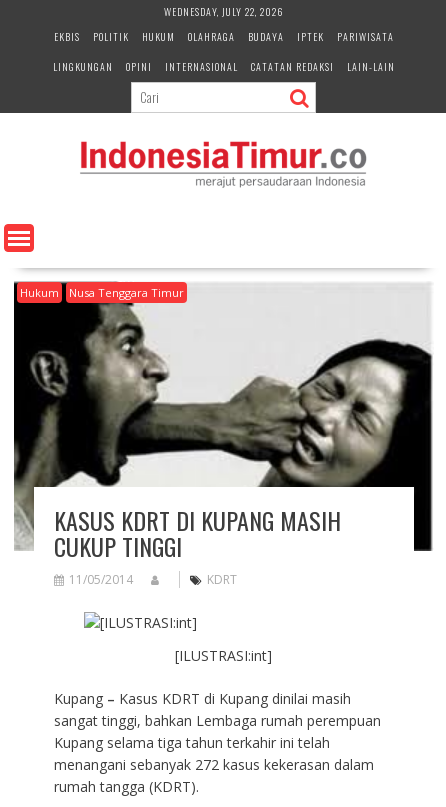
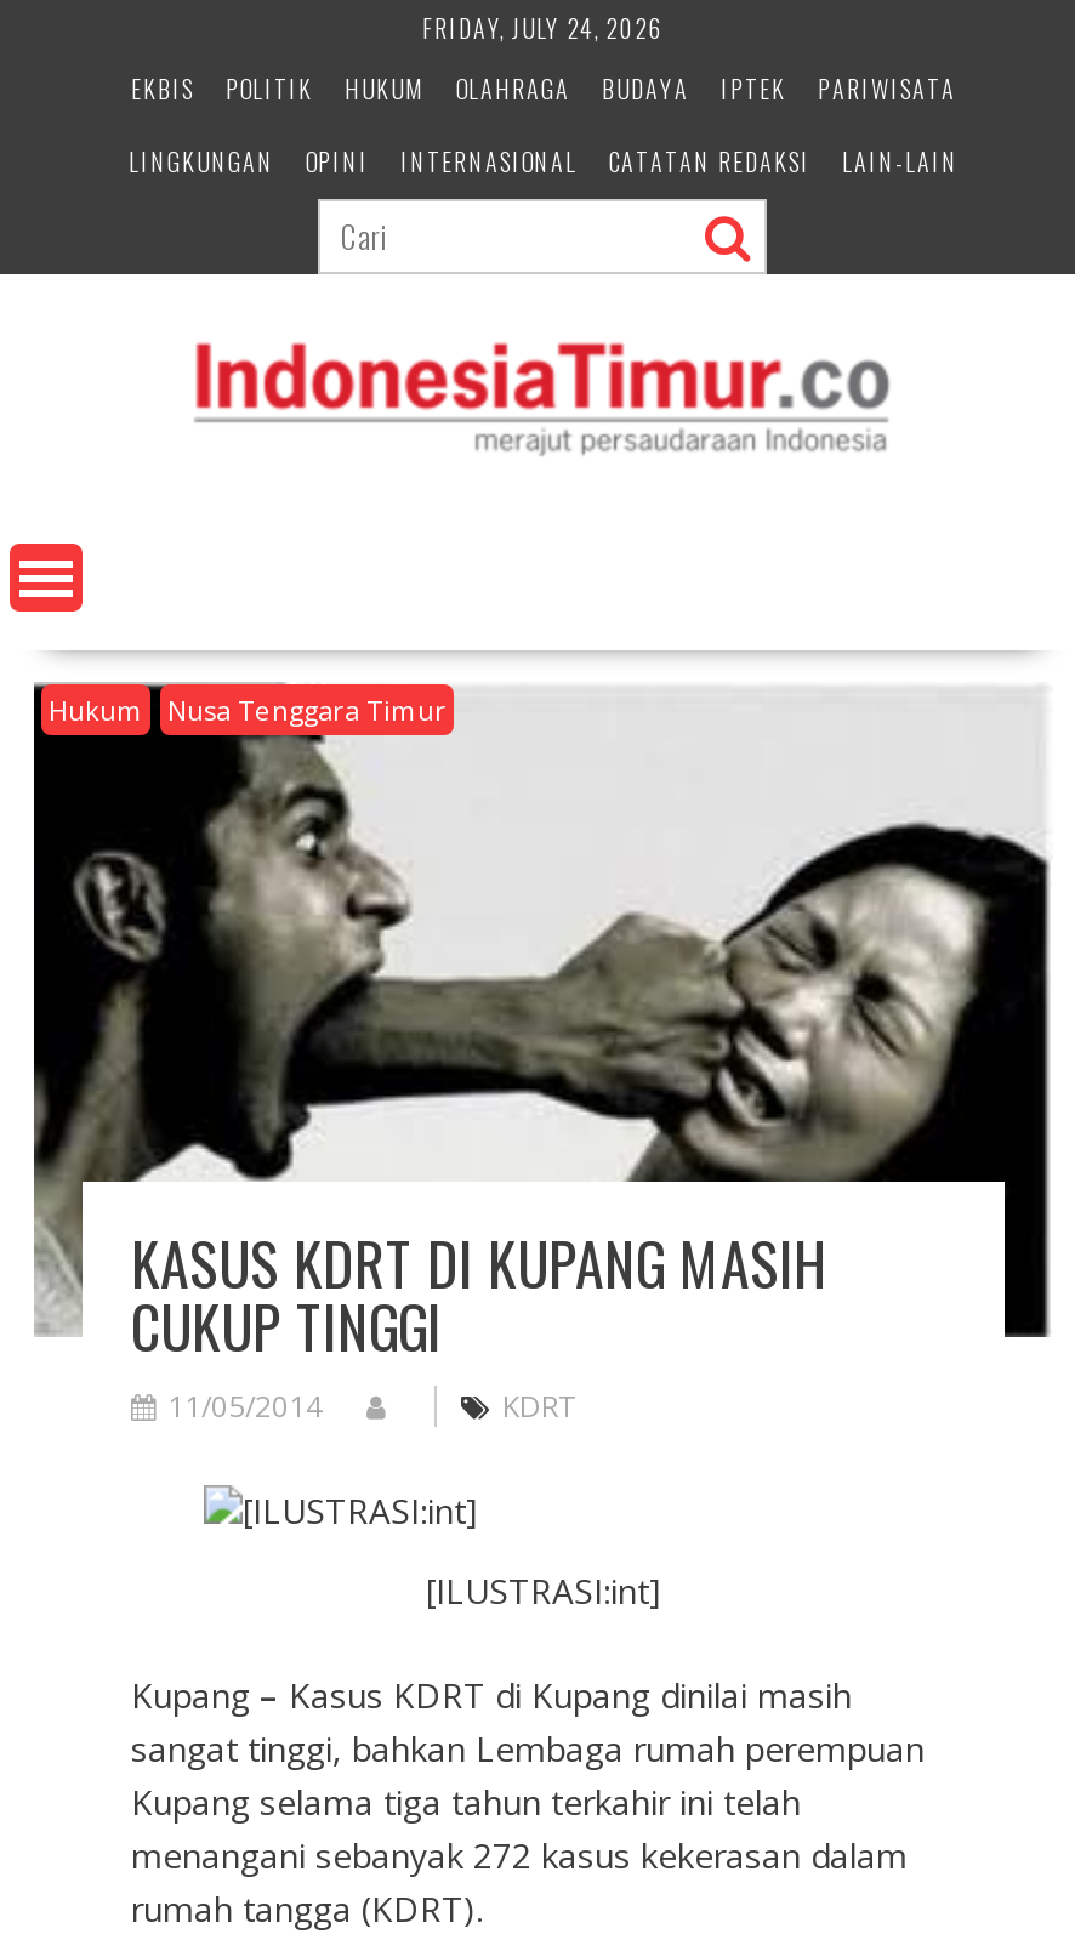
- WEDNESDAY, JULY 22, 2026
+ FRIDAY, JULY 24, 2026
